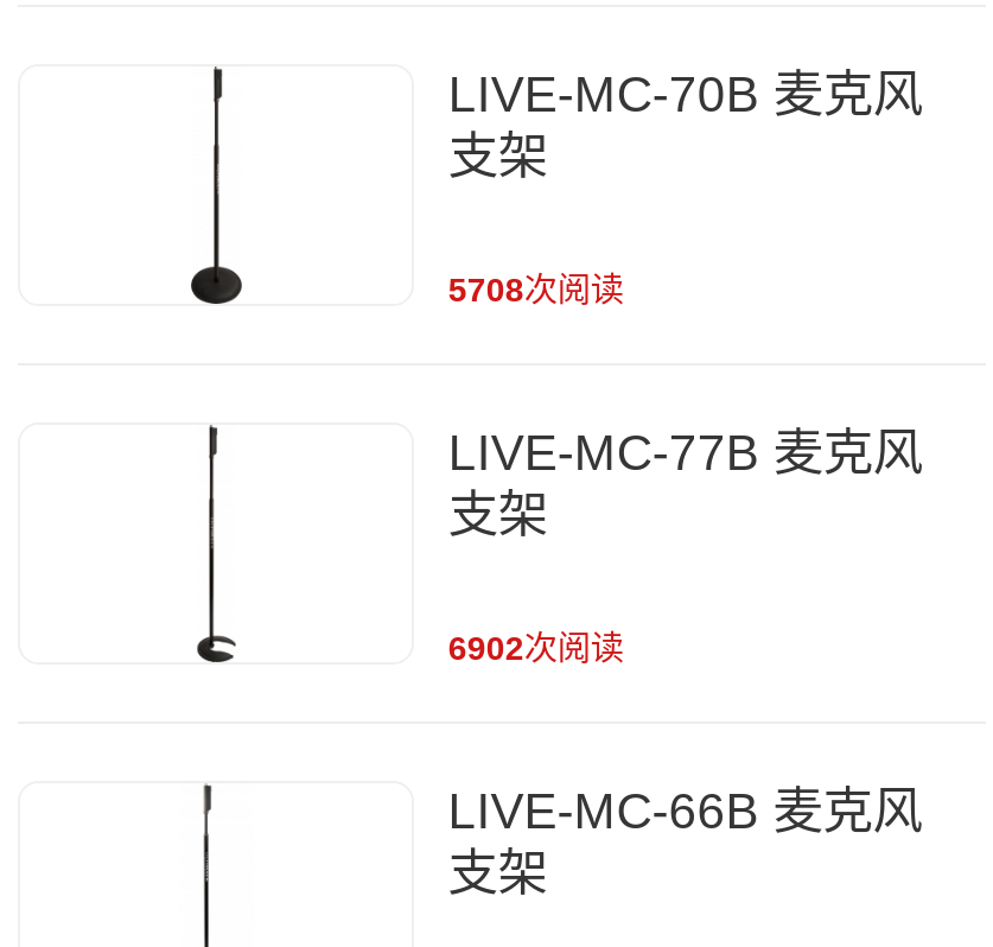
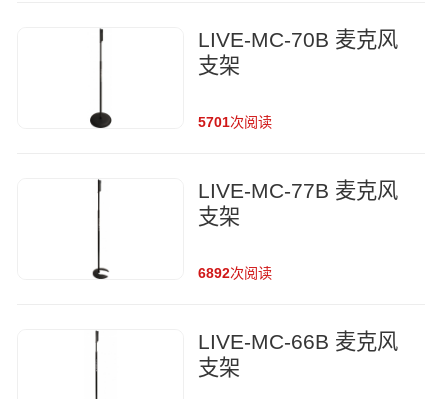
- 5708次阅读
+ 5701次阅读

- 6902次阅读
+ 6892次阅读
